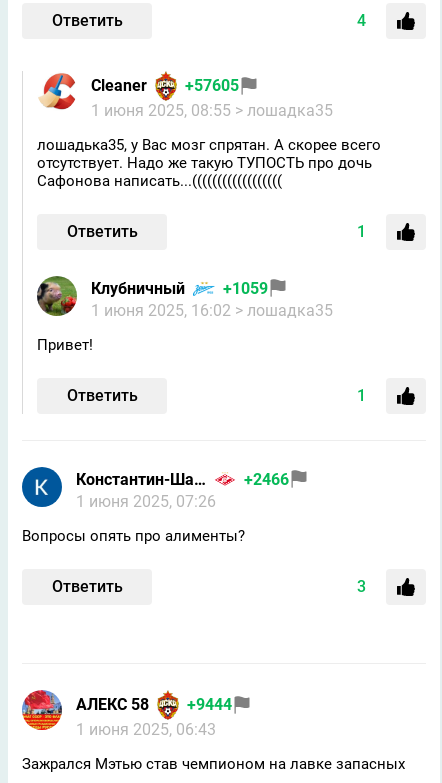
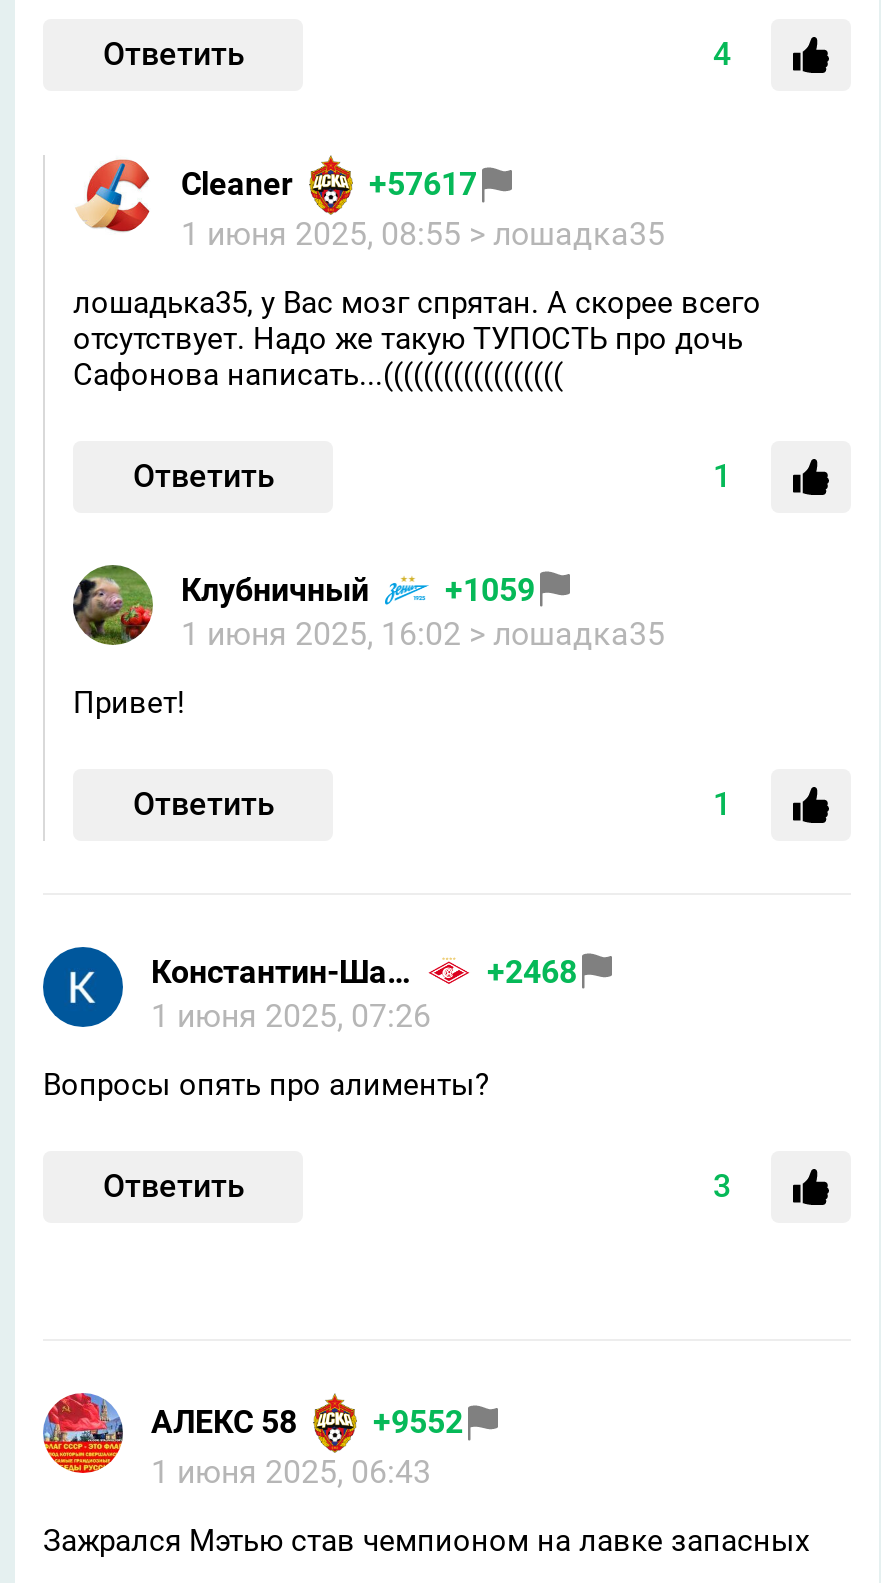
- Cleaner +57605
+ Cleaner +57617

- +2466
+ +2468

- АЛЕКС 58 +9444
+ АЛЕКС 58 +9552
